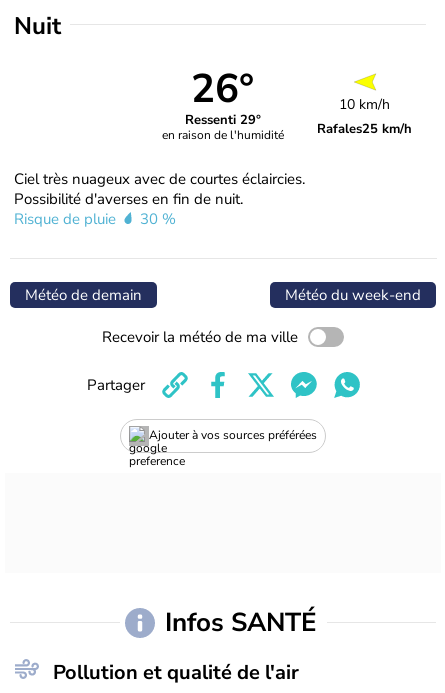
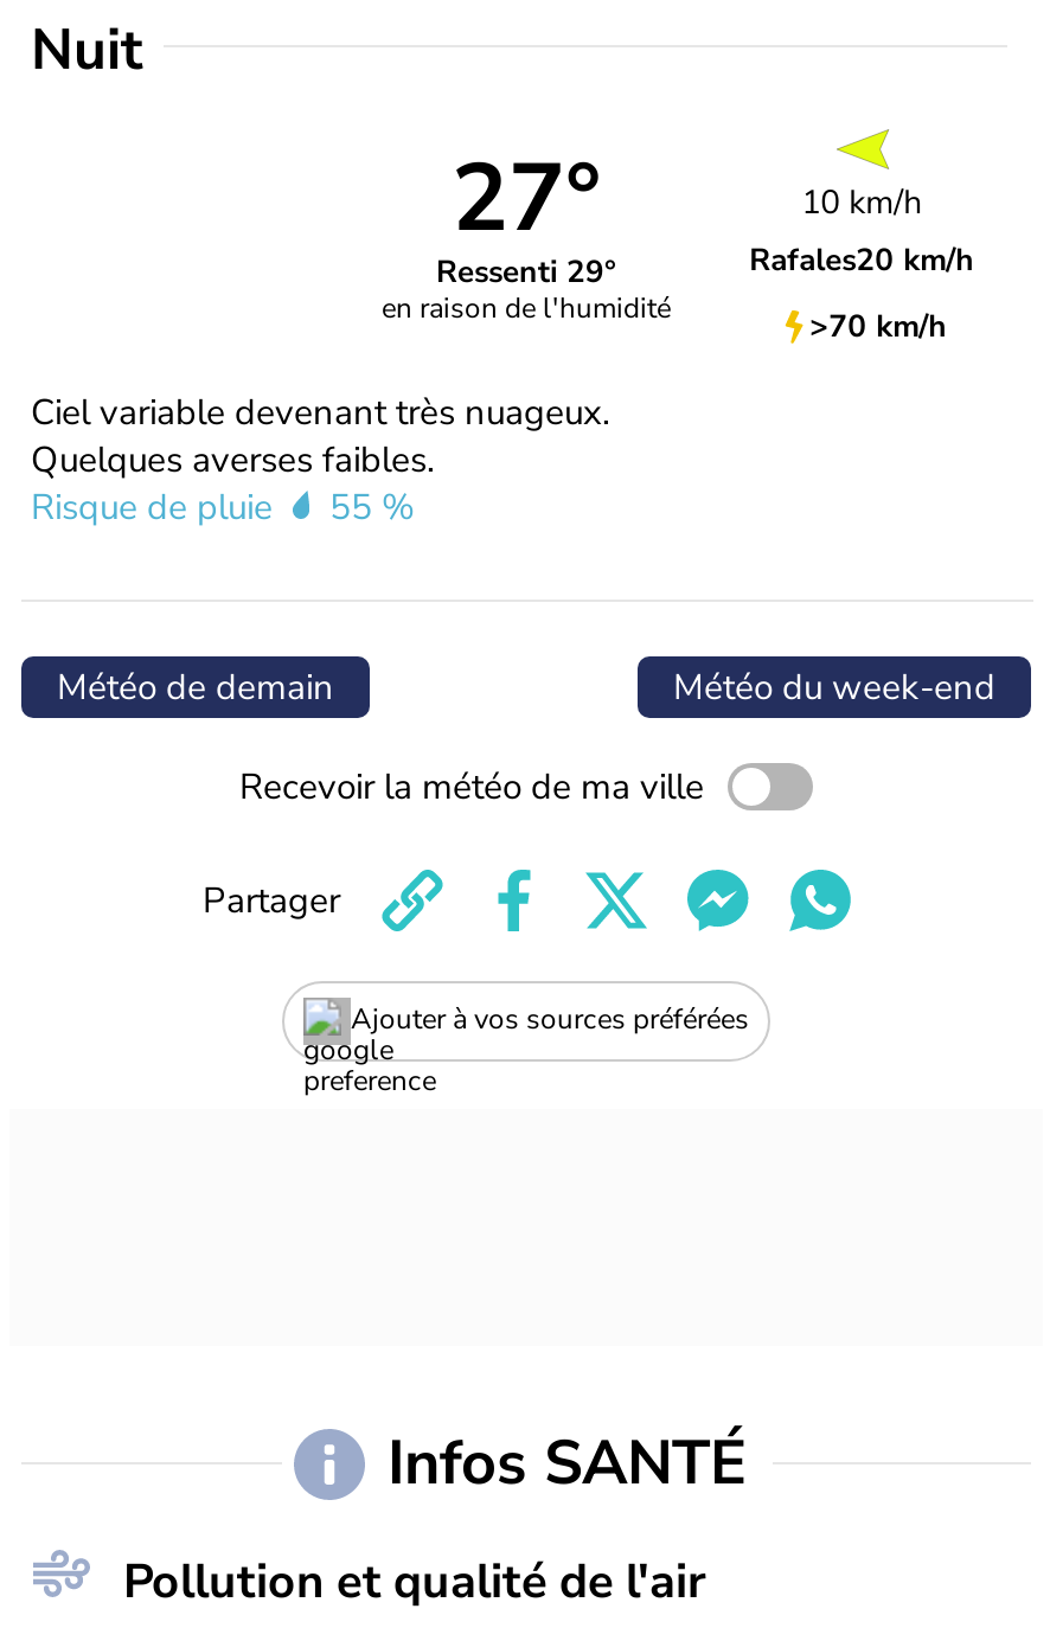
- 26°
+ 27°

- Rafales25 km/h
- Ciel très nuageux avec de courtes éclaircies.
- Possibilité d'averses en fin de nuit.
+ Rafales20 km/h
+ >70 km/h
+ Ciel variable devenant très nuageux.
+ Quelques averses faibles.

- Risque de pluie 30 %
+ Risque de pluie 55 %
